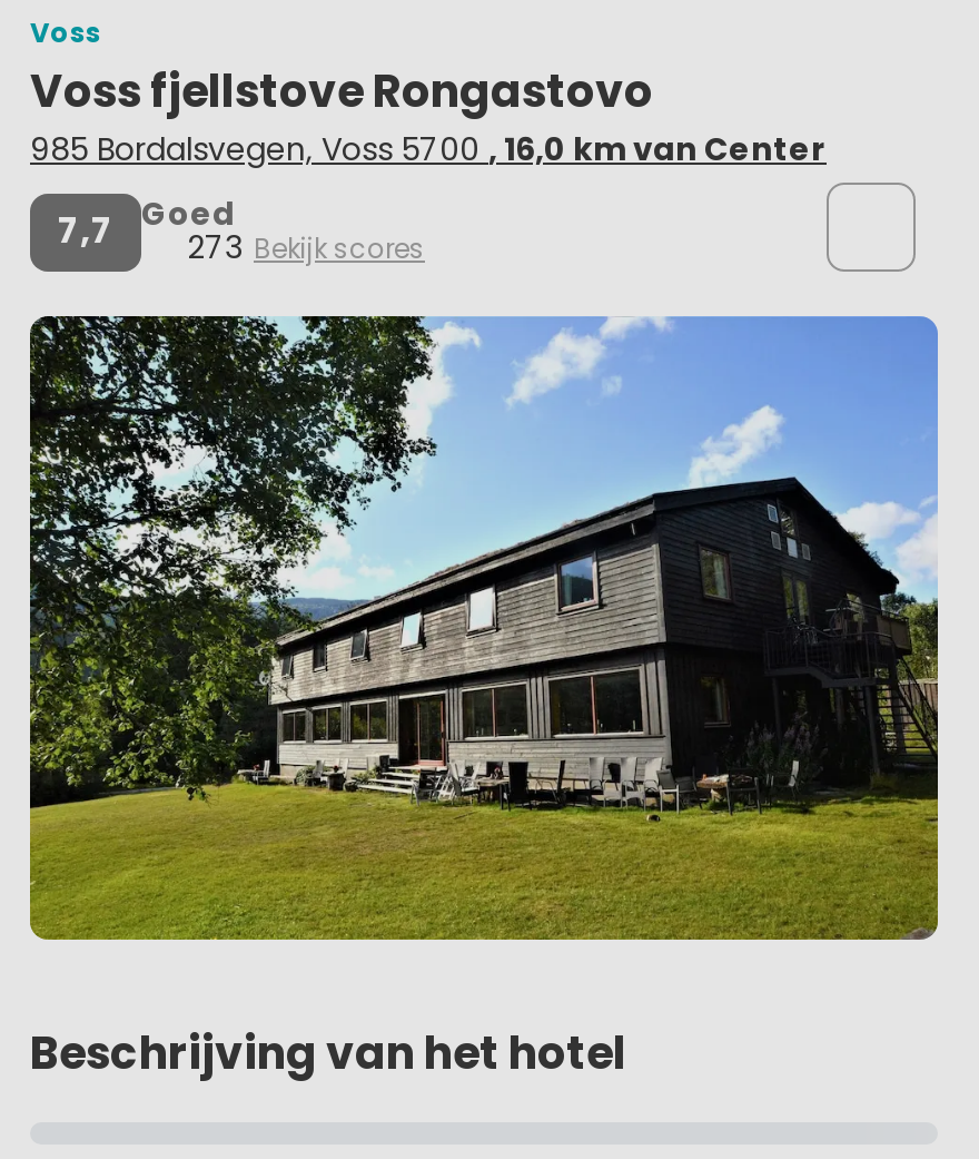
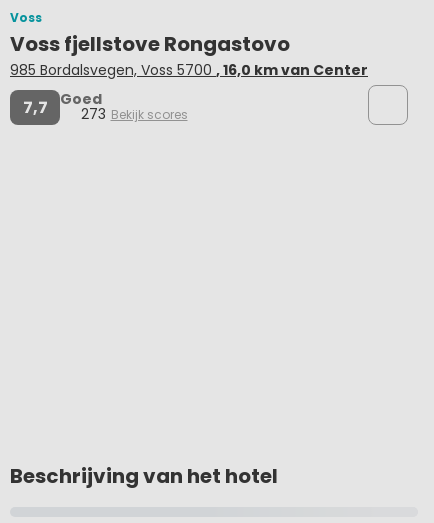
- [image]
